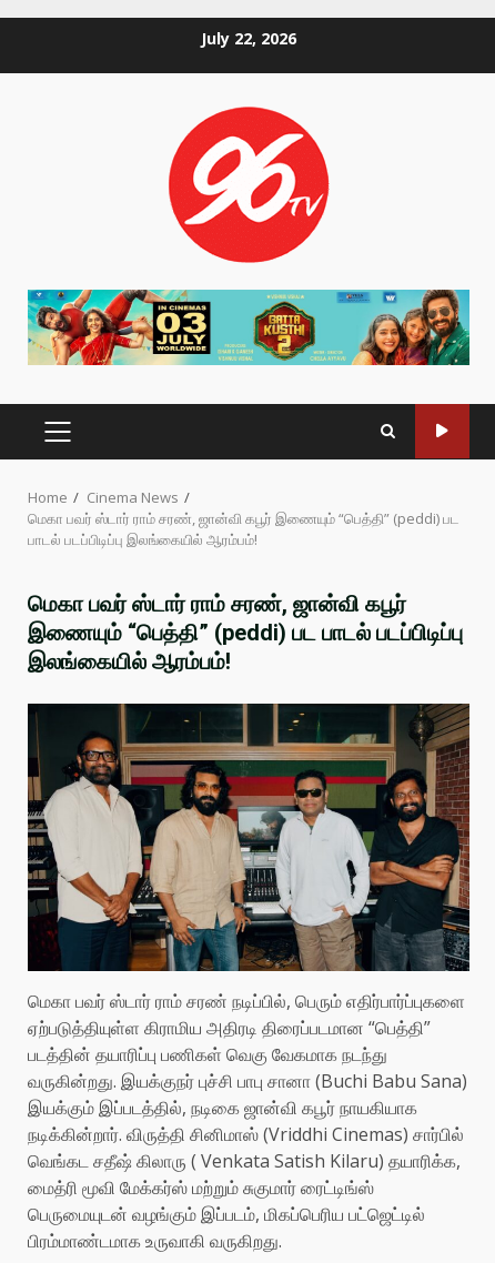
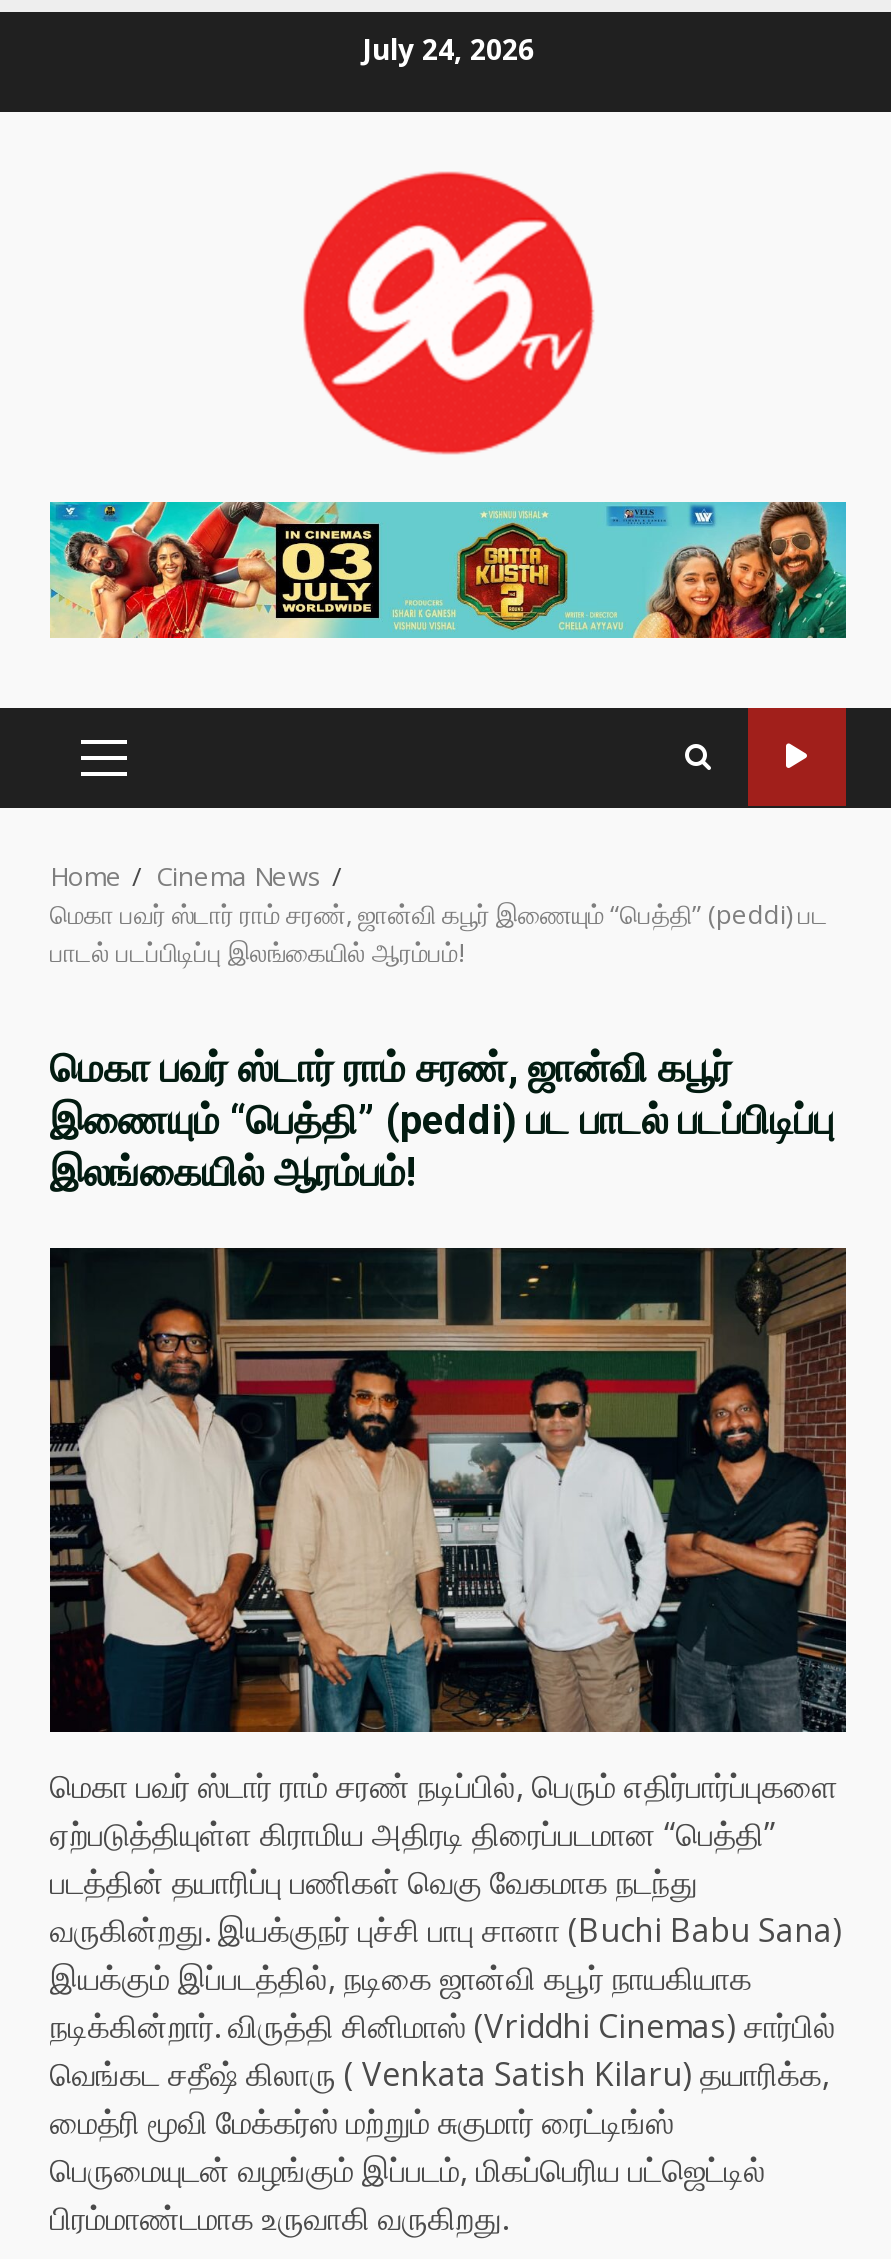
- July 22, 2026
+ July 24, 2026
